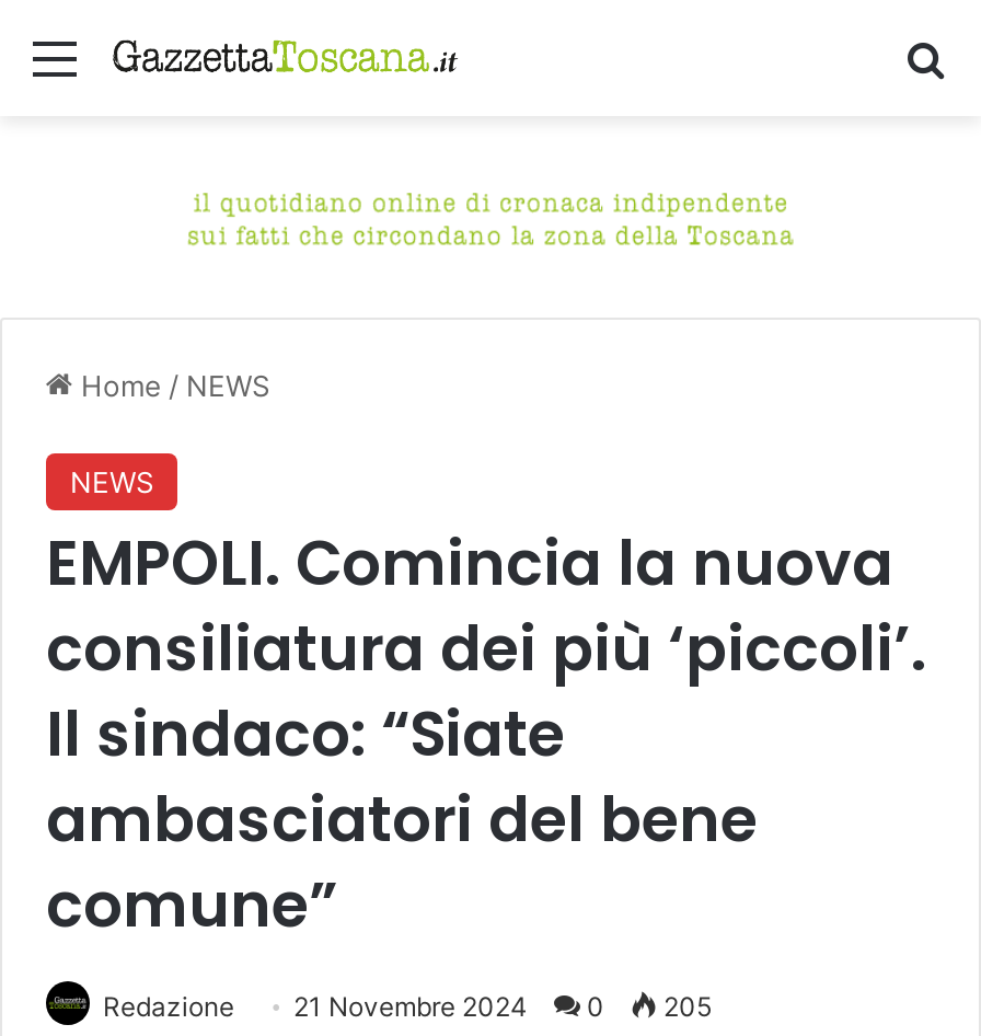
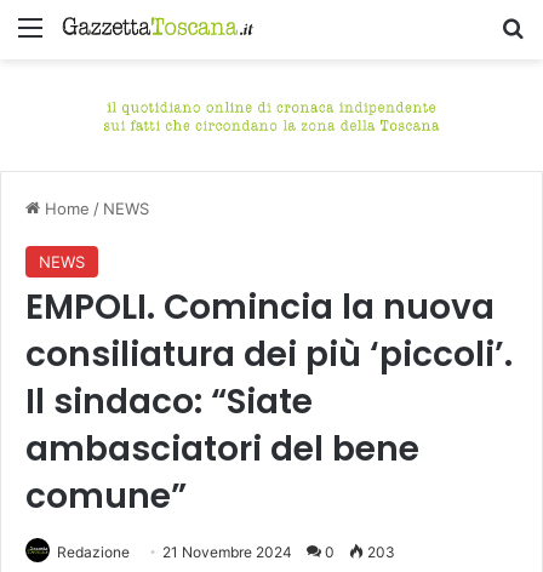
- Redazione 21 Novembre 2024 0 205
+ Redazione 21 Novembre 2024 0 203
